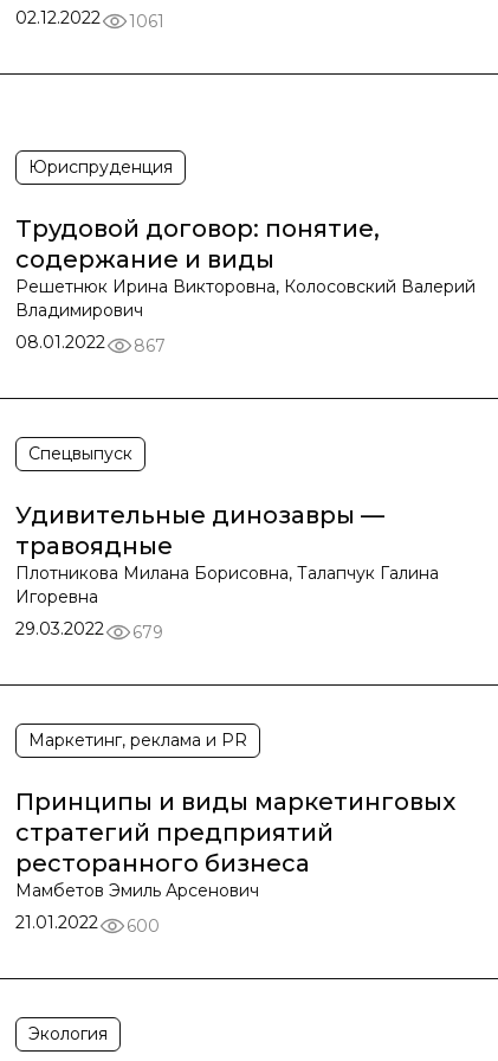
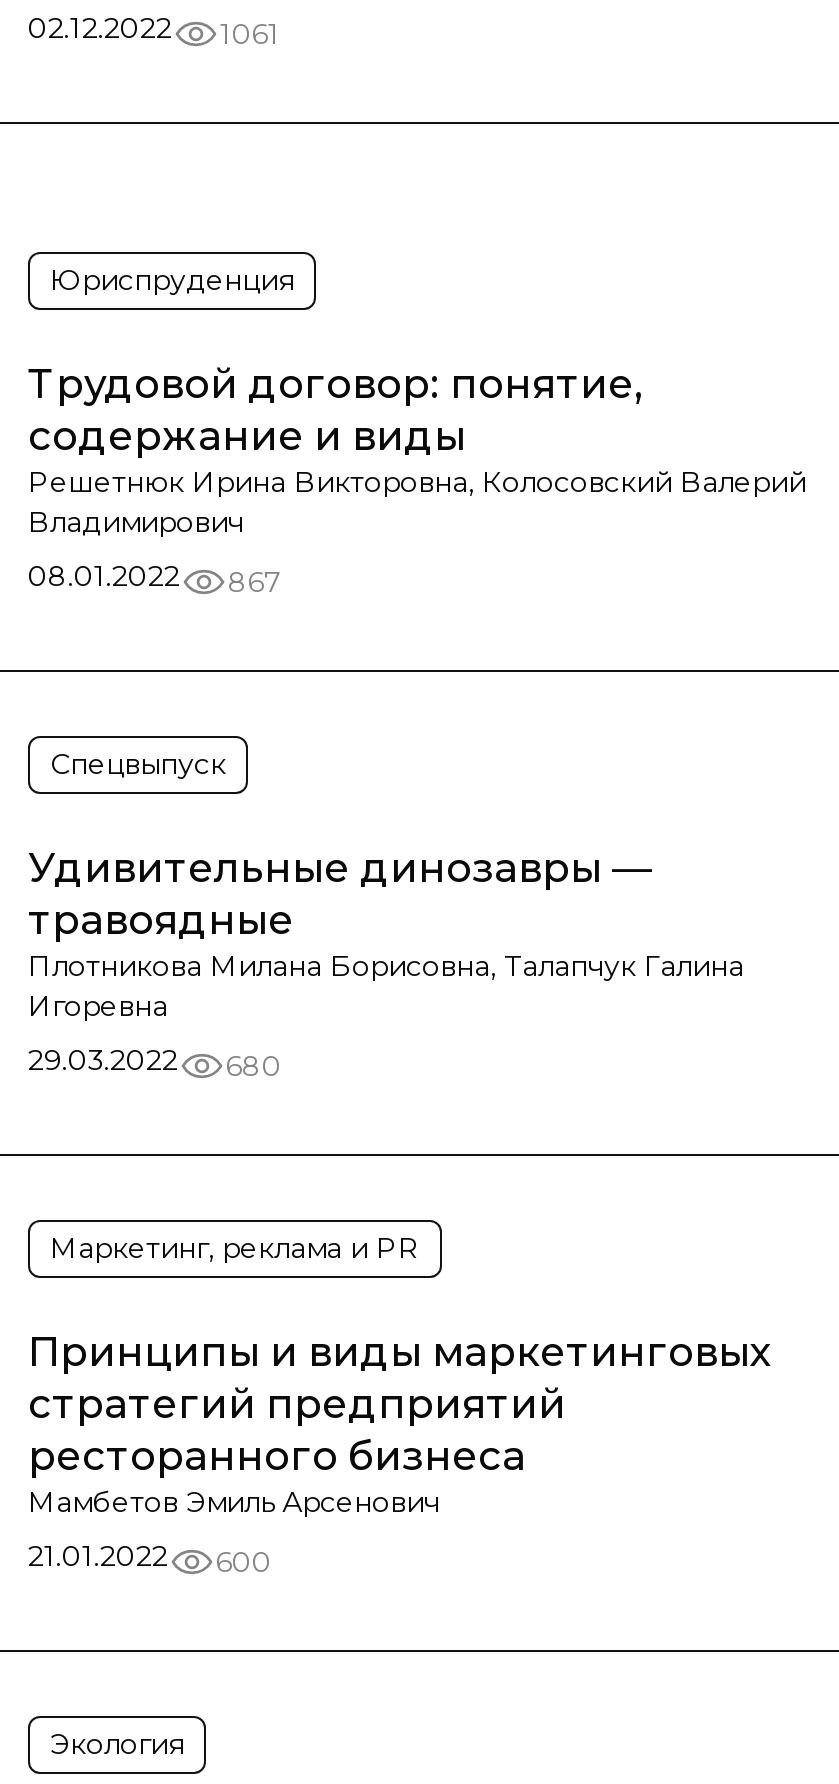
- 29.03.2022 679
+ 29.03.2022 680
